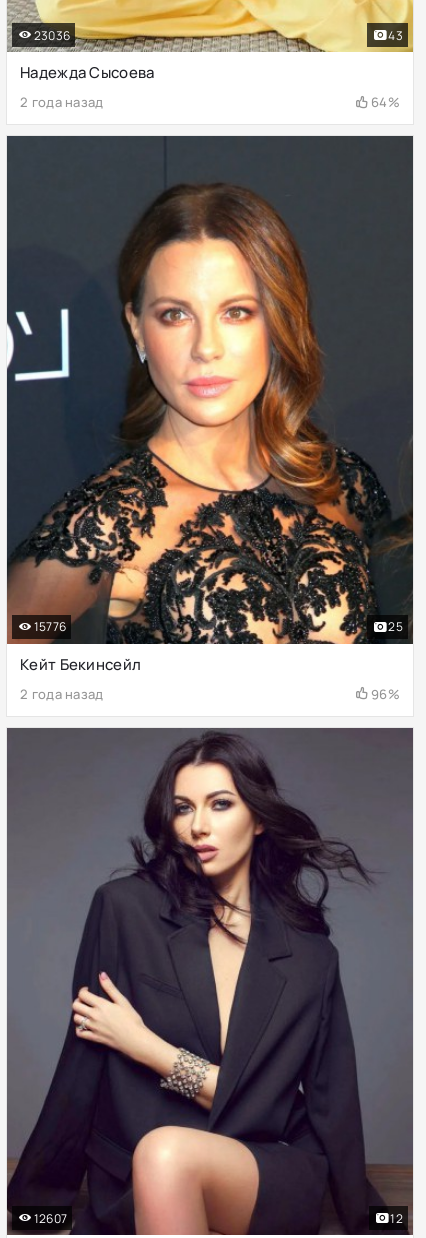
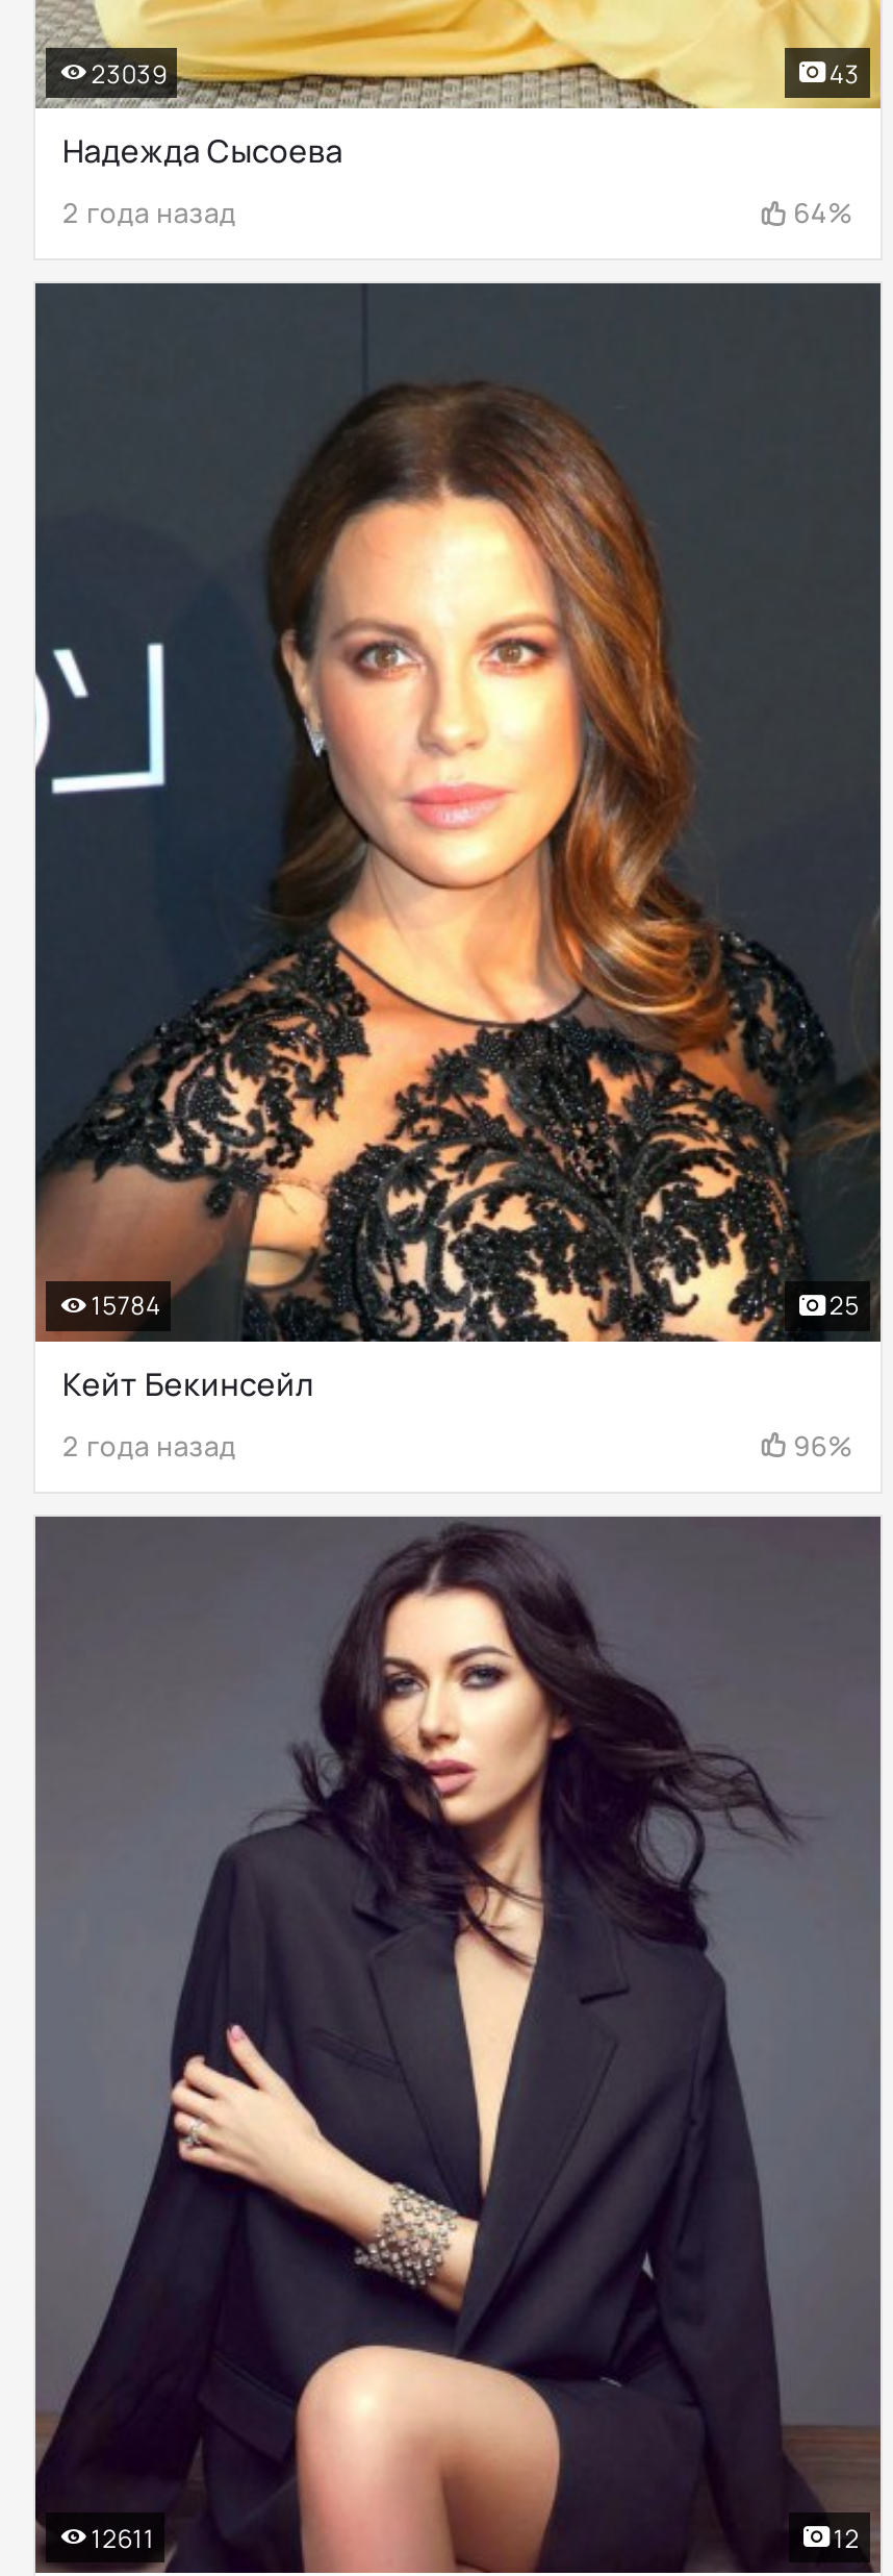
- 23036
+ 23039

- 15776
+ 15784

- 12607
+ 12611
